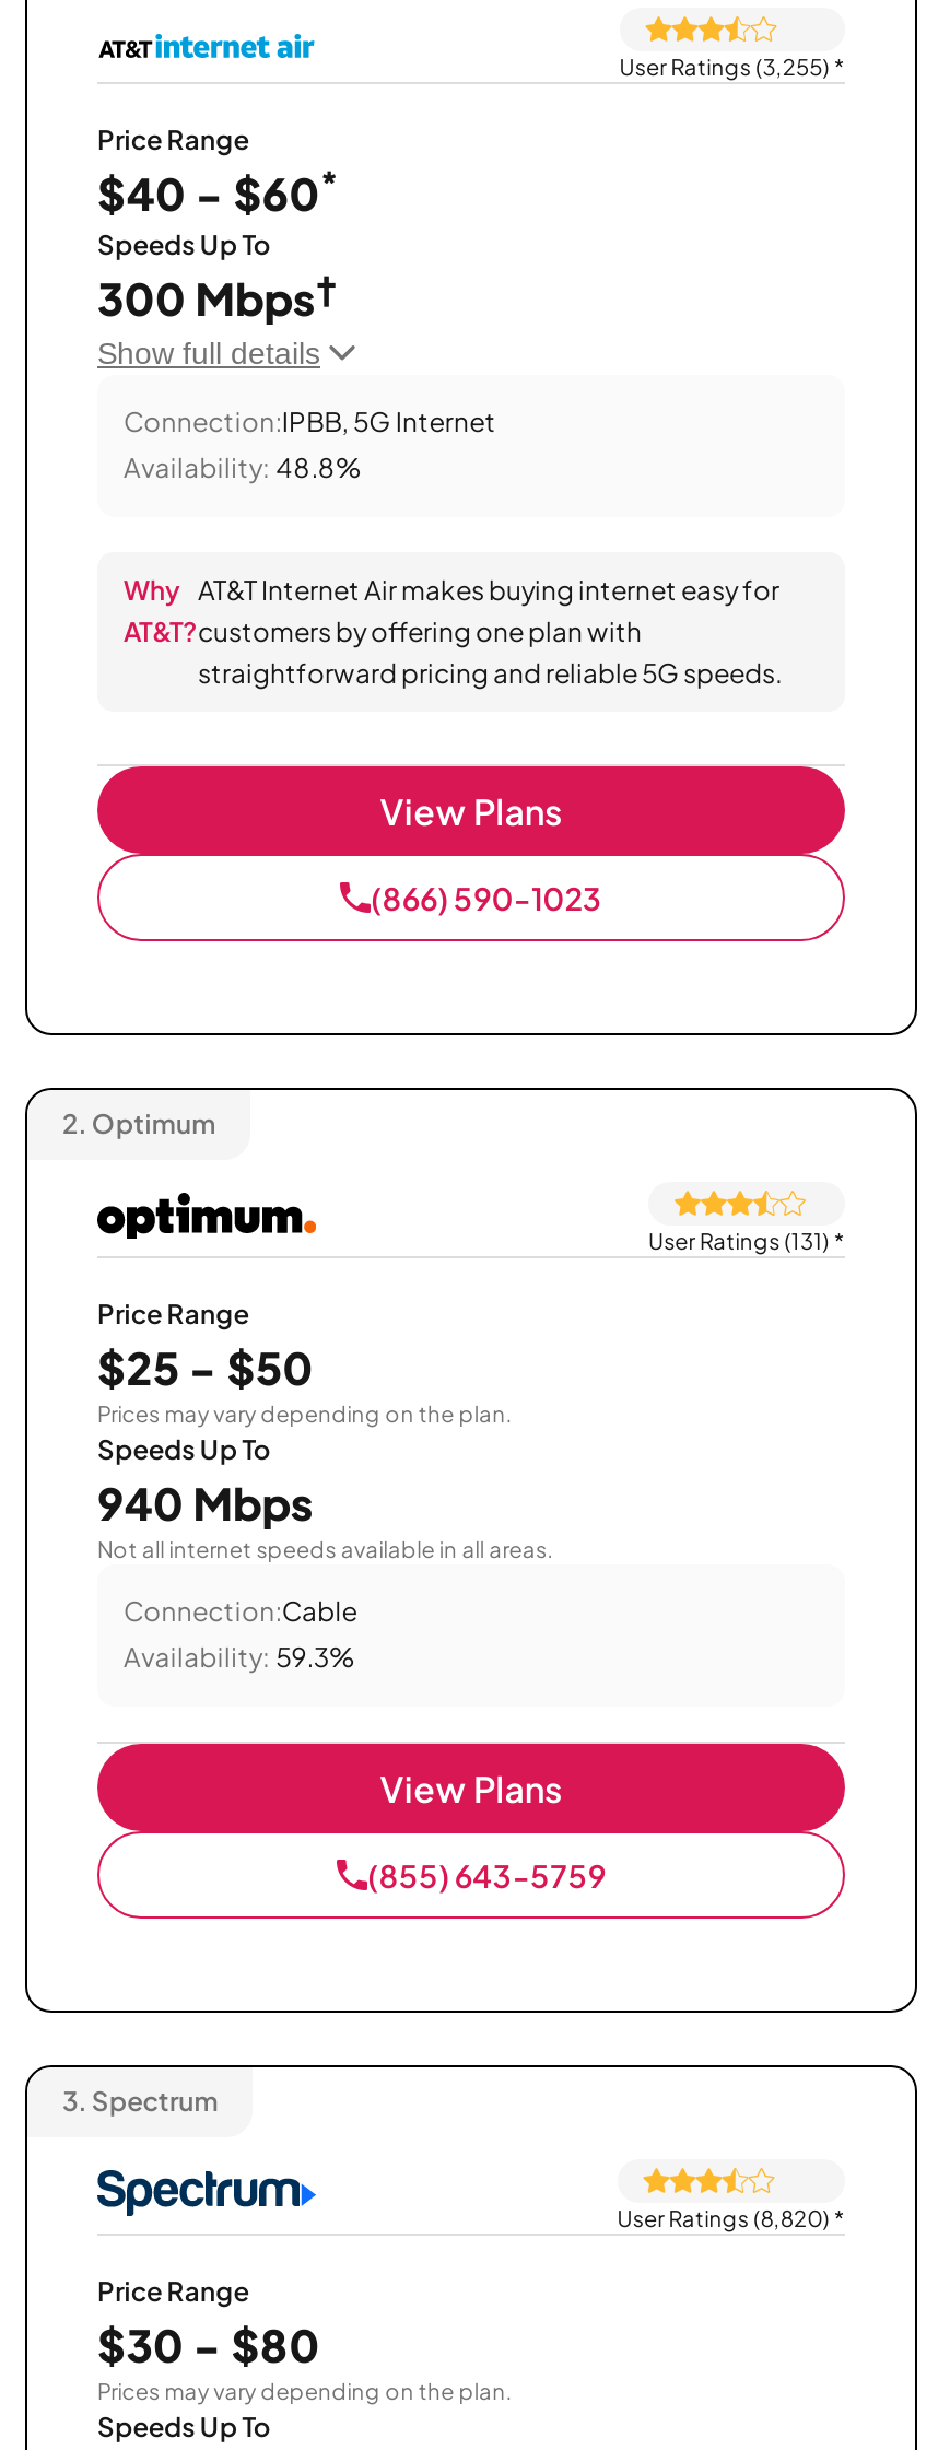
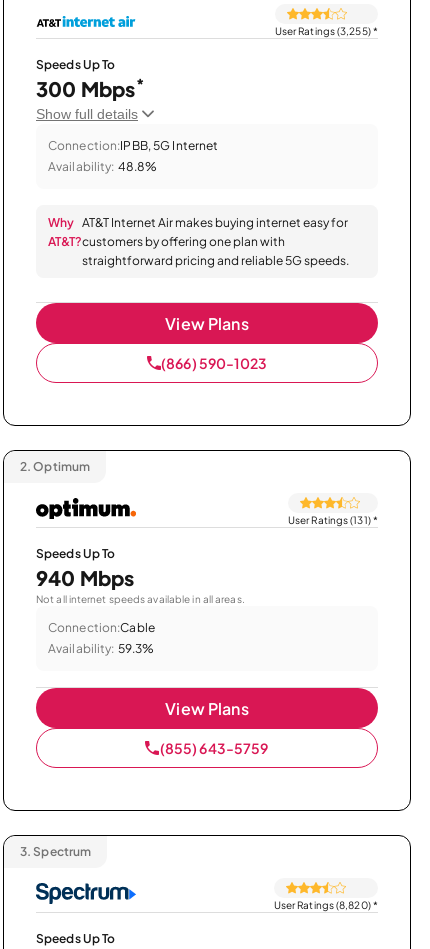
- Price Range
- $40 - $60*

- 300 Mbps†
+ 300 Mbps*

- Price Range
- $25 - $50
- Prices may vary depending on the plan.

- Price Range
- $30 - $80
- Prices may vary depending on the plan.
